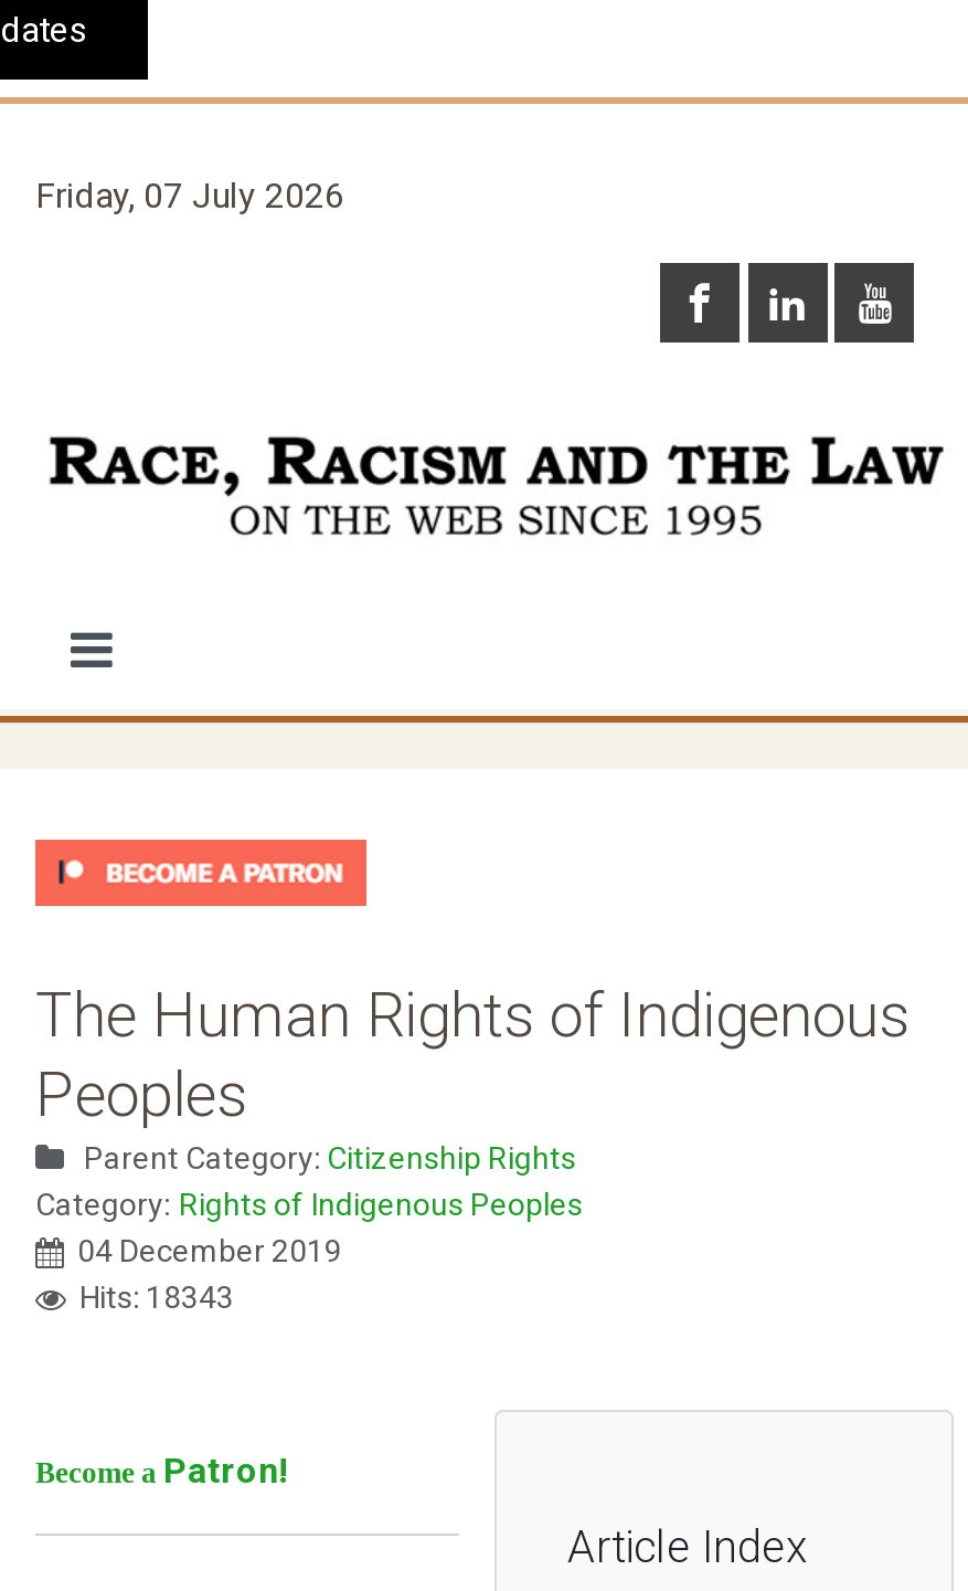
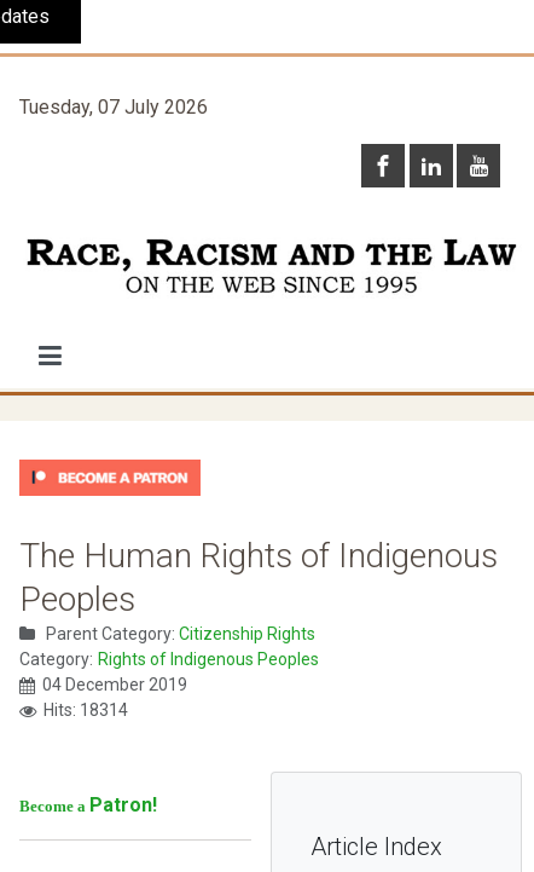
- Friday, 07 July 2026
+ Tuesday, 07 July 2026

- Hits: 18343
+ Hits: 18314
